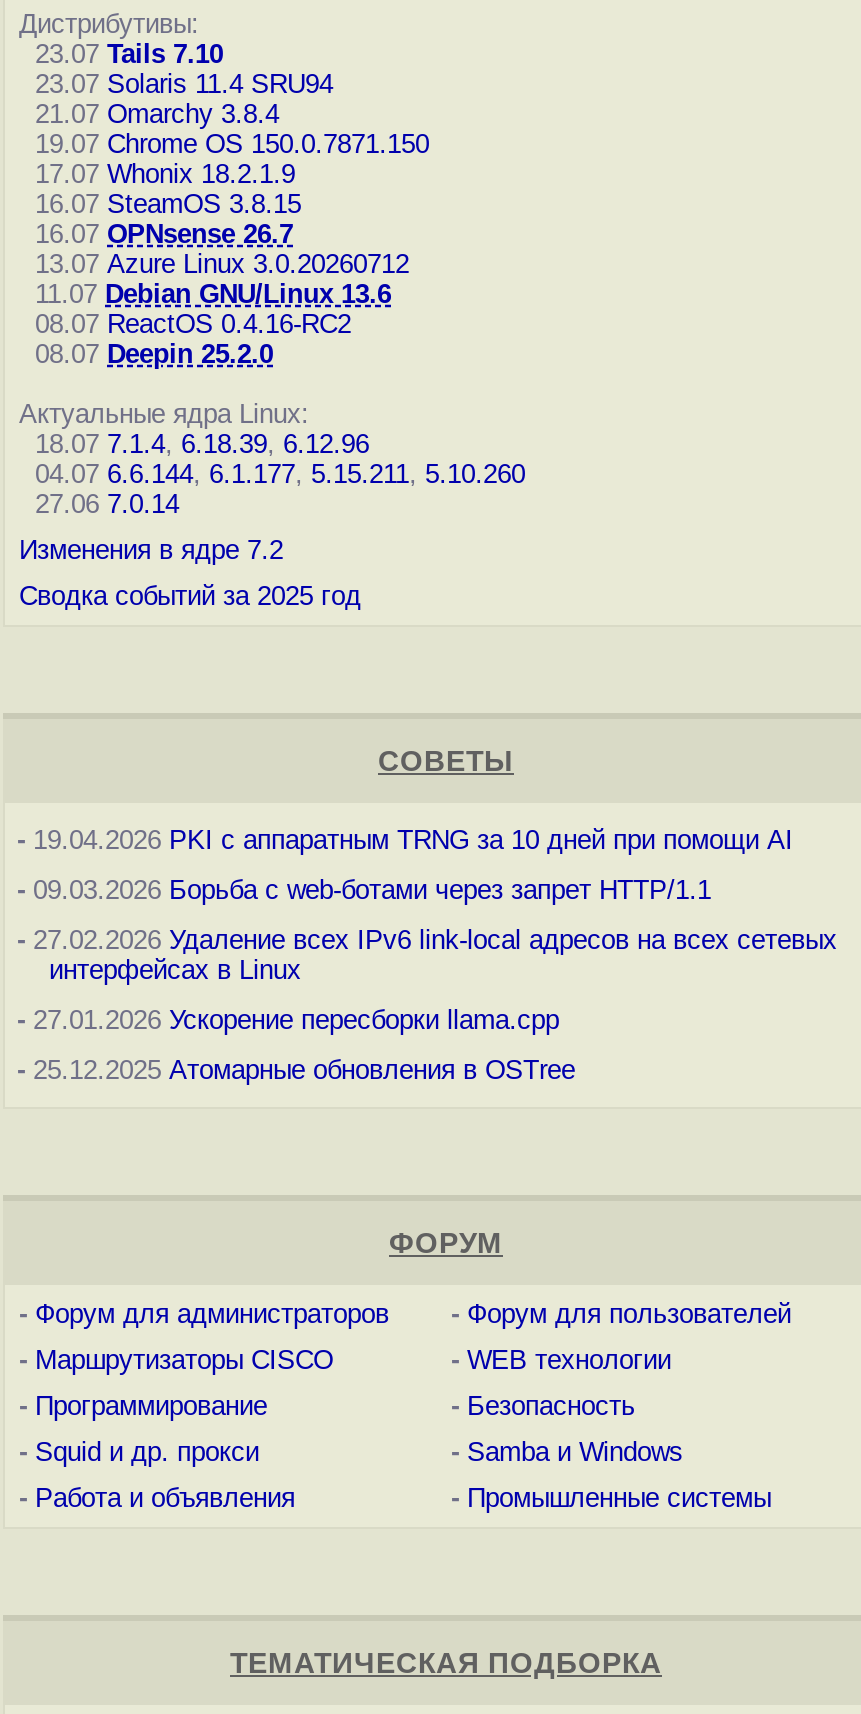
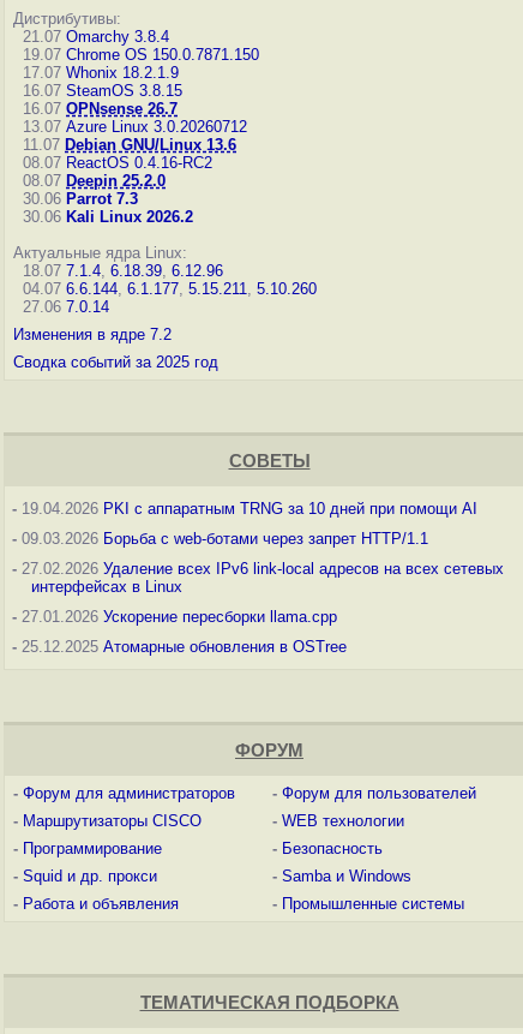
- 23.07 Tails 7.10
- 23.07 Solaris 11.4 SRU94

moved up: 21.07 Omarchy 3.8.4 | 19.07 Chrome OS 150.0.7871.150 | 17.07 Whonix 18.2.1.9 | ... | 08.07 ReactOS 0.4.16-RC2 | 08.07 Deepin 25.2.0

+ 30.06 Parrot 7.3
+ 30.06 Kali Linux 2026.2
